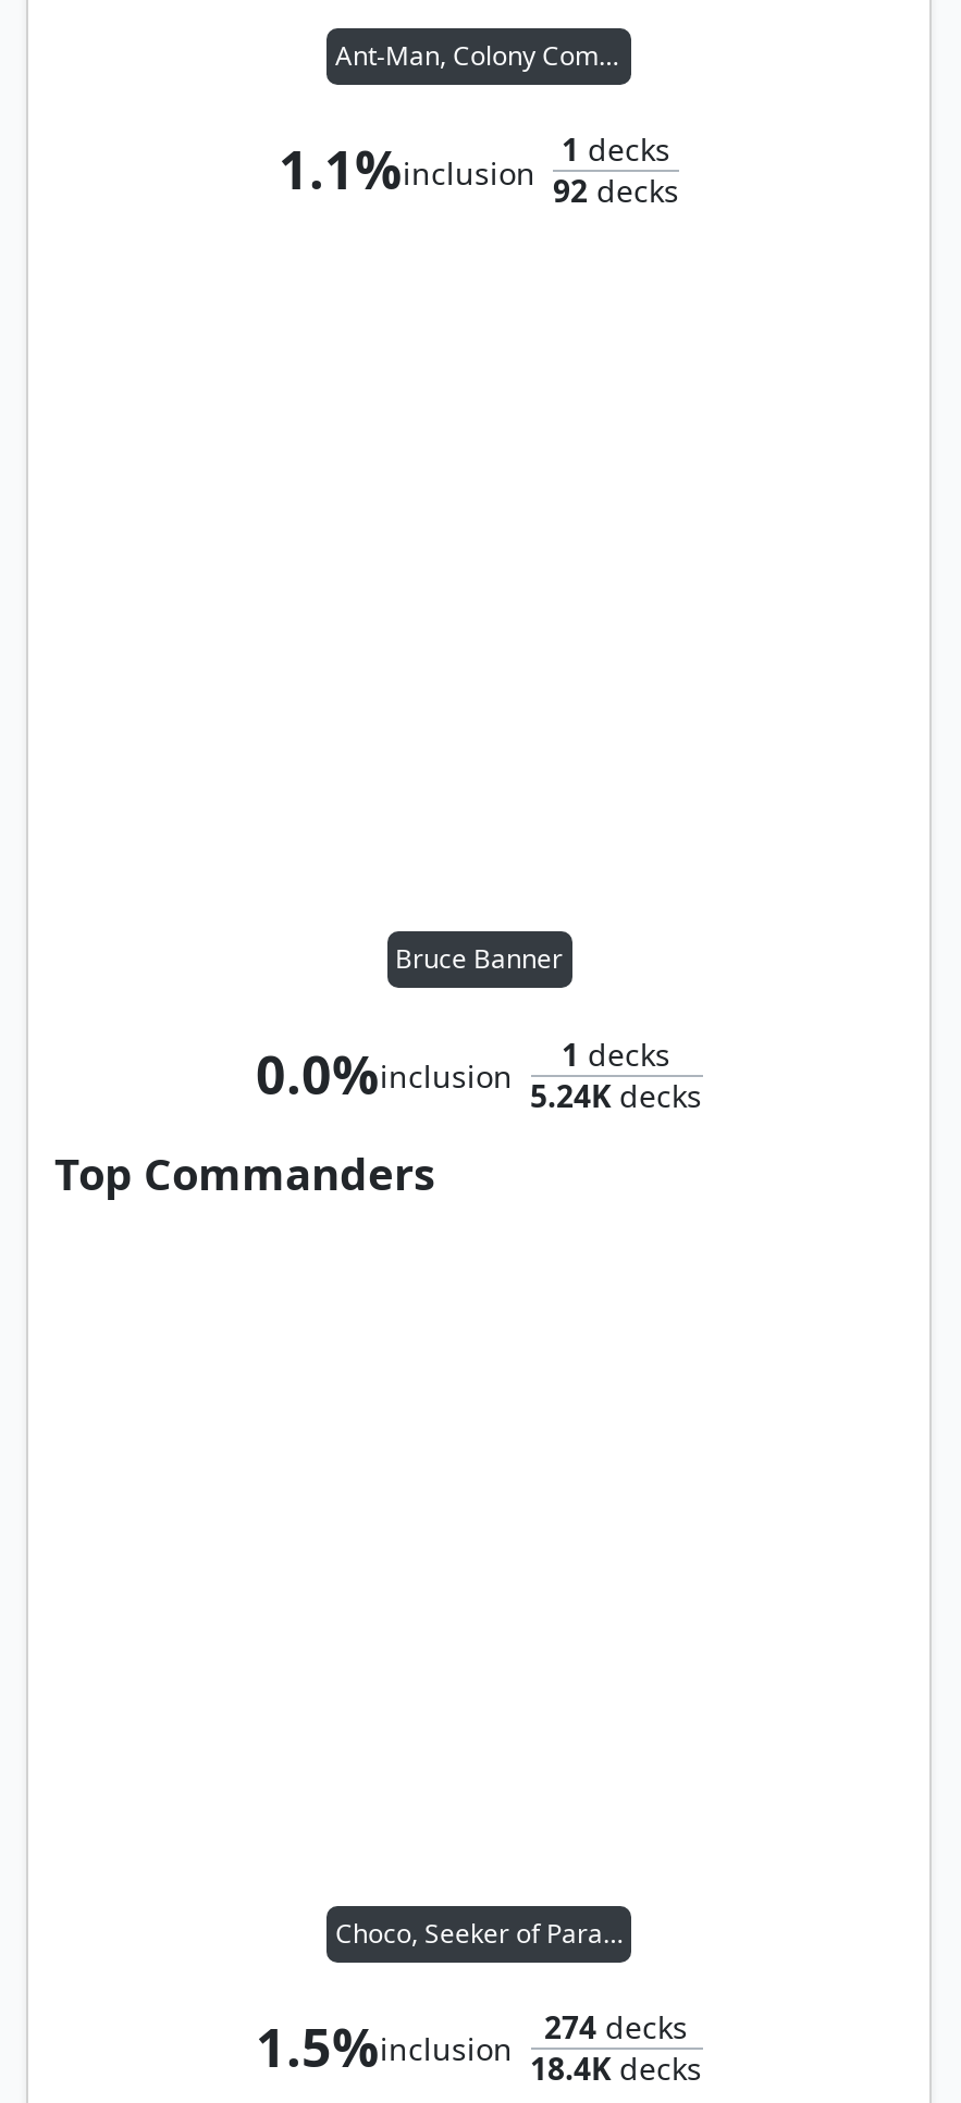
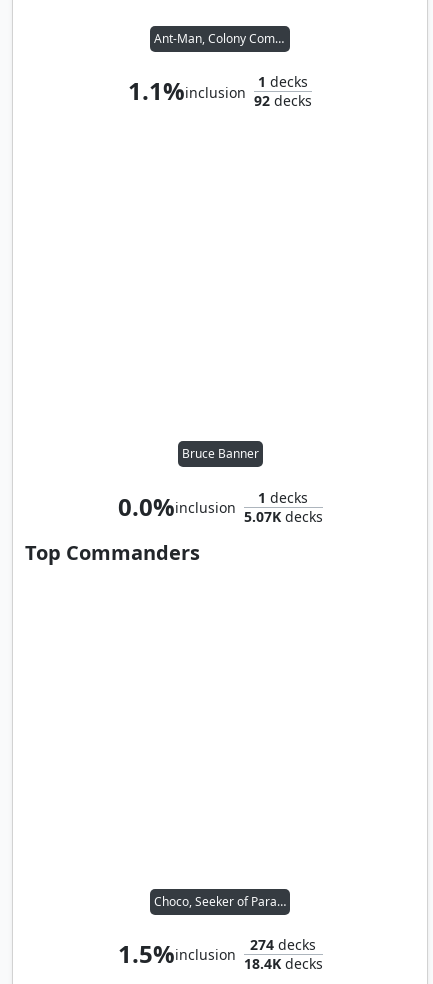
- 0.0%inclusion 5.24K decks 1 decks
+ 0.0%inclusion 5.07K decks 1 decks
